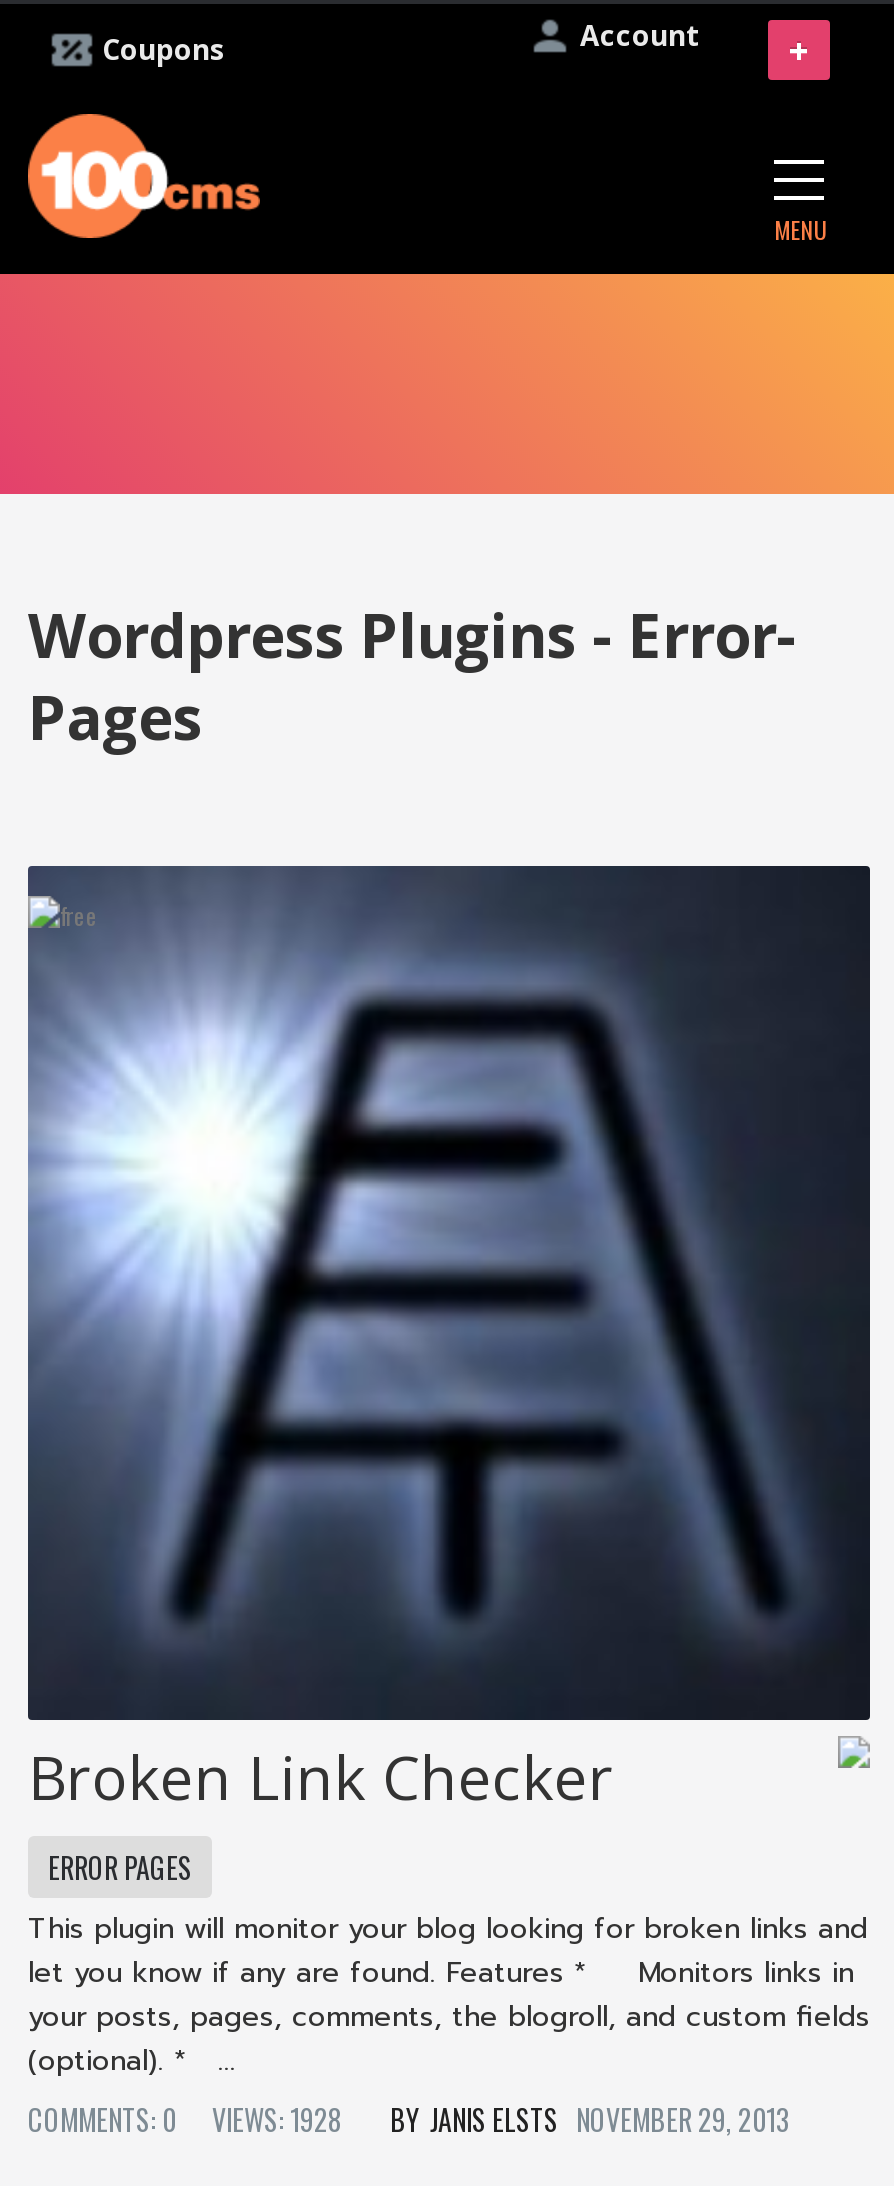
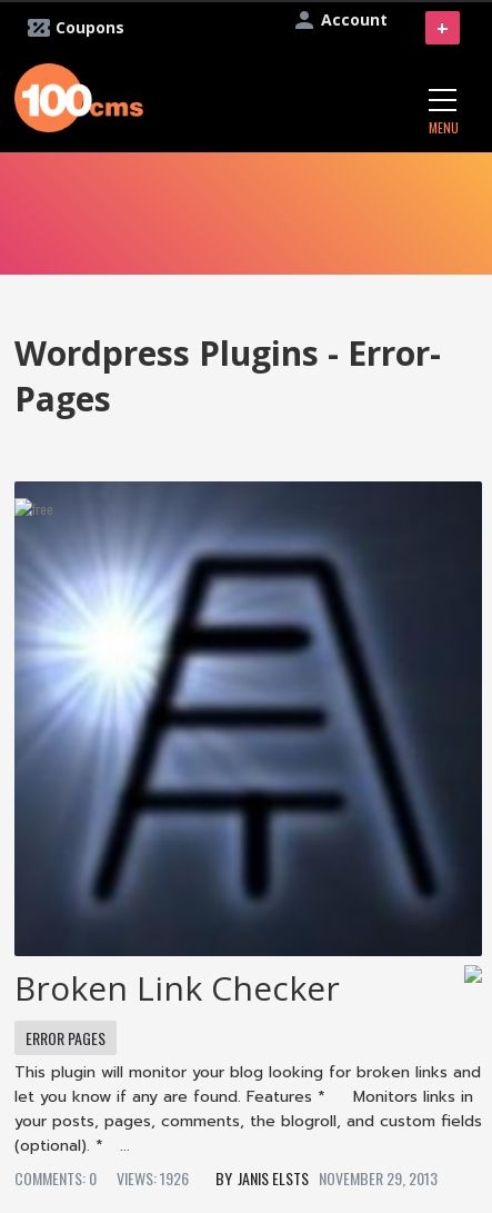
- COMMENTS: 0 VIEWS: 1928 JANIS ELSTS NOVEMBER 29, 2013
+ COMMENTS: 0 VIEWS: 1926 JANIS ELSTS NOVEMBER 29, 2013
